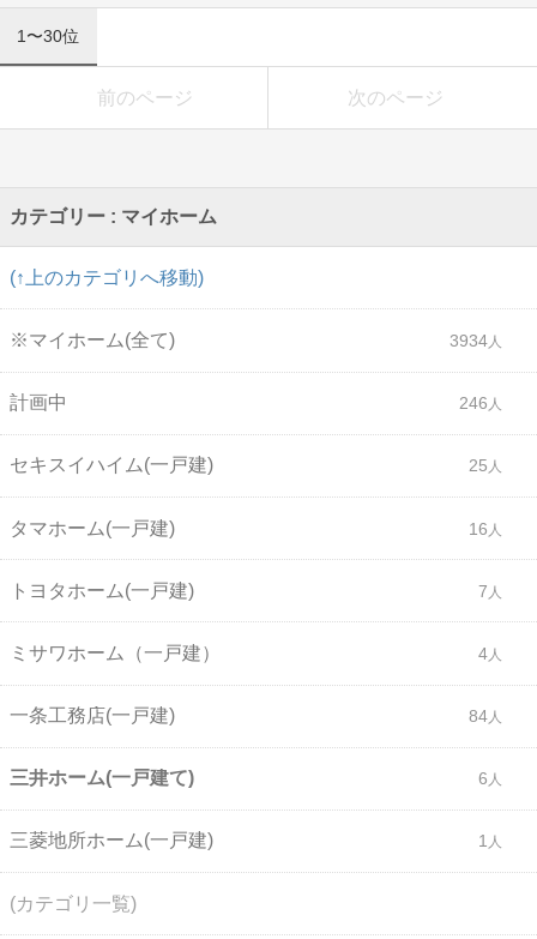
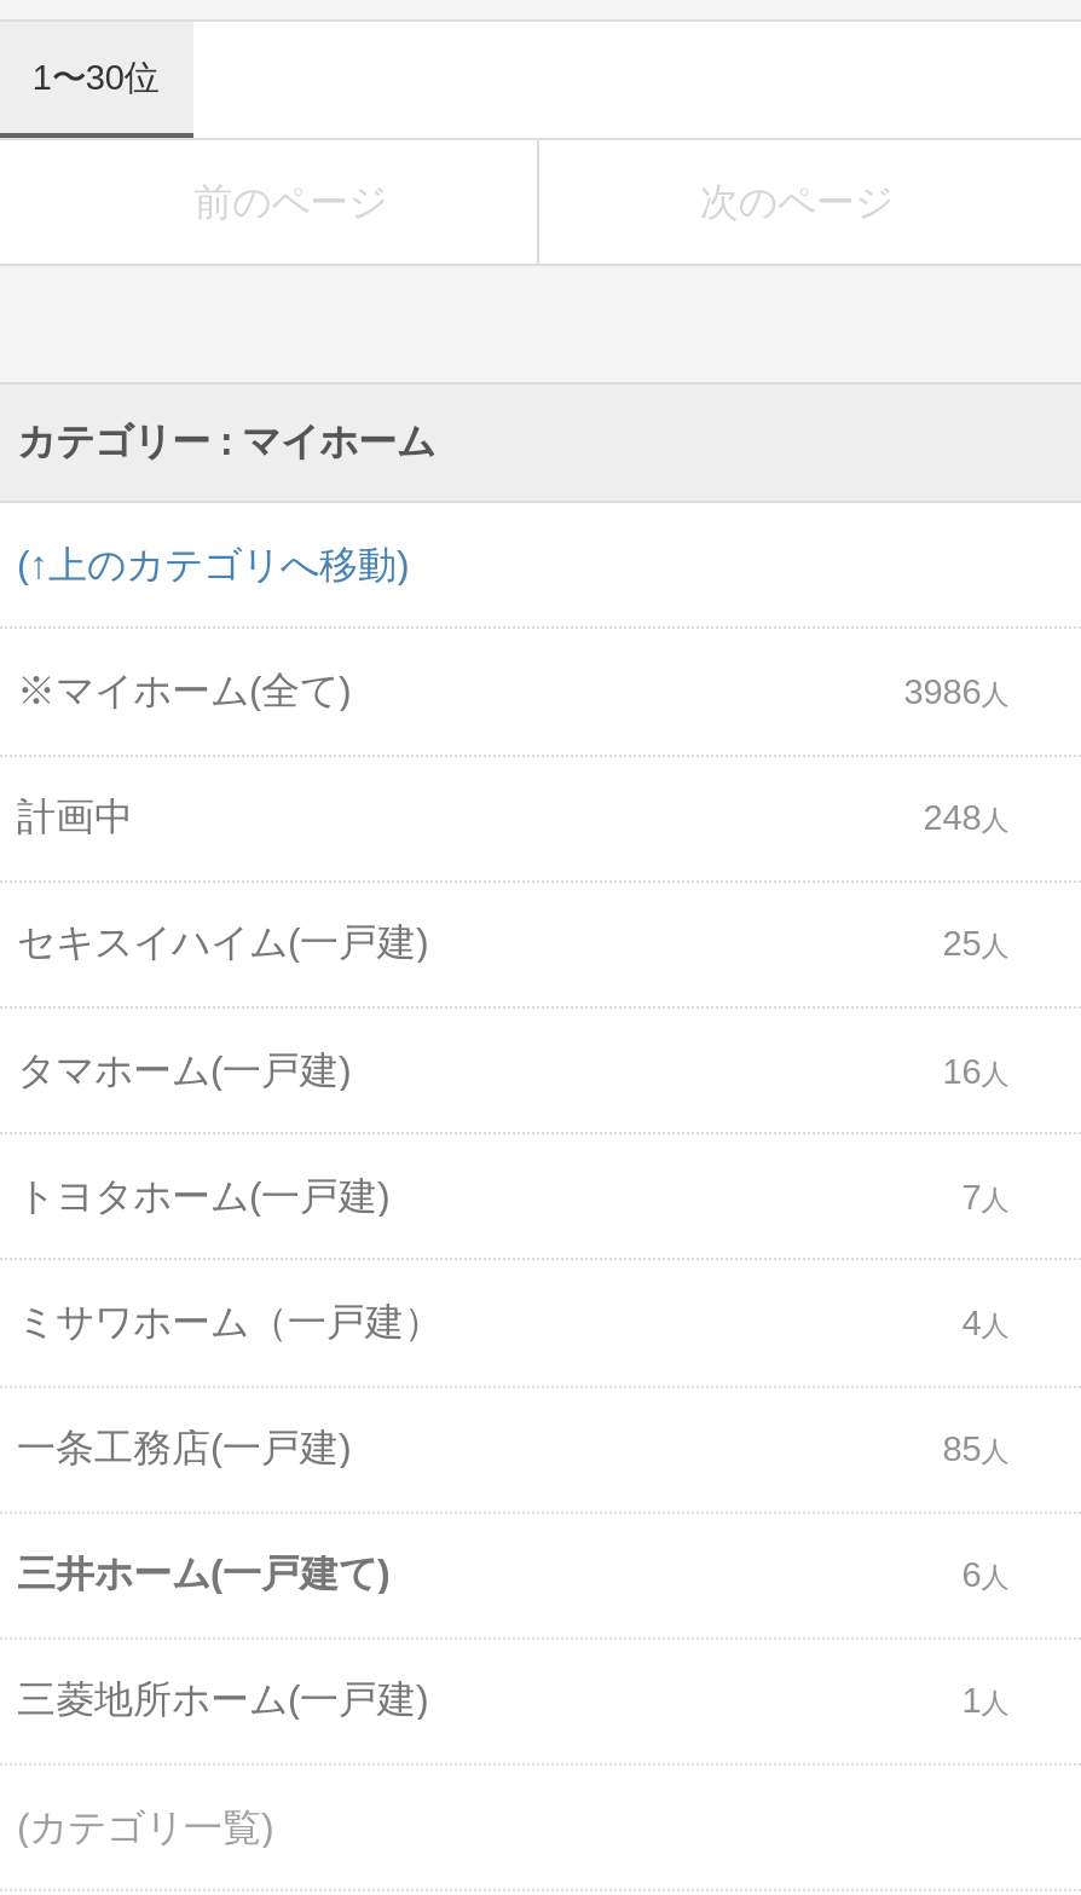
- 3934
+ 3986

- 246
+ 248

- 84
+ 85
